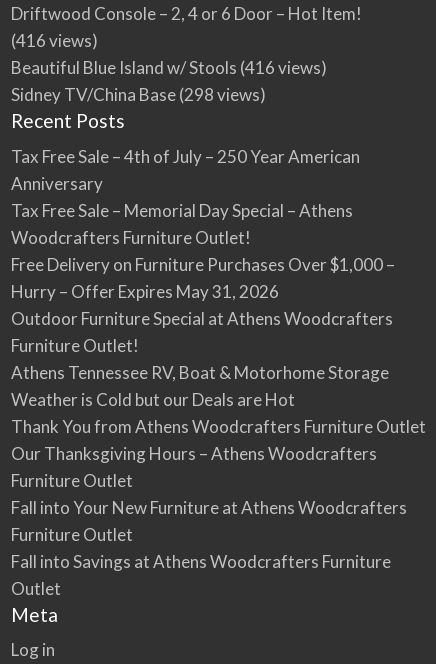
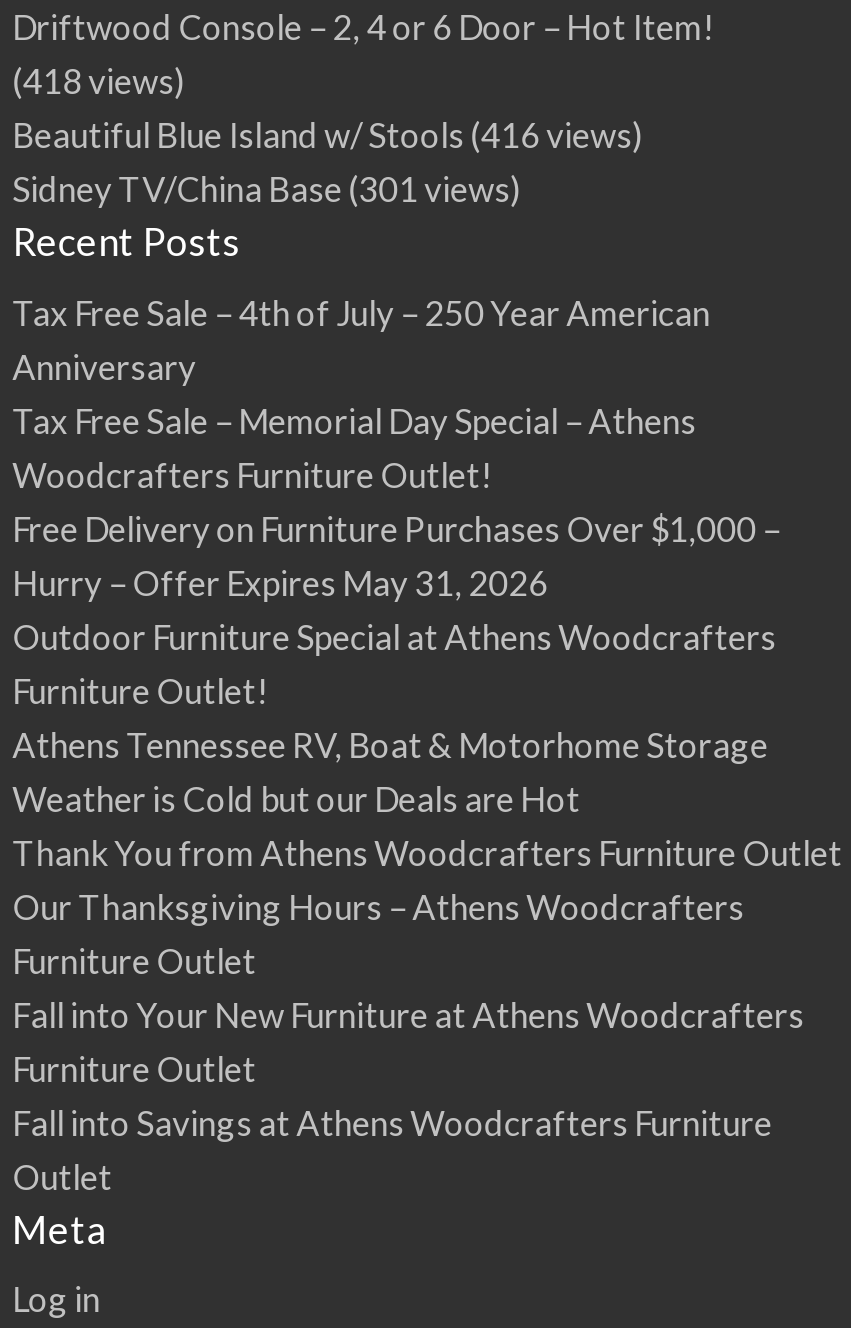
- (416 views)
+ (418 views)

- Sidney TV/China Base (298 views)
+ Sidney TV/China Base (301 views)
